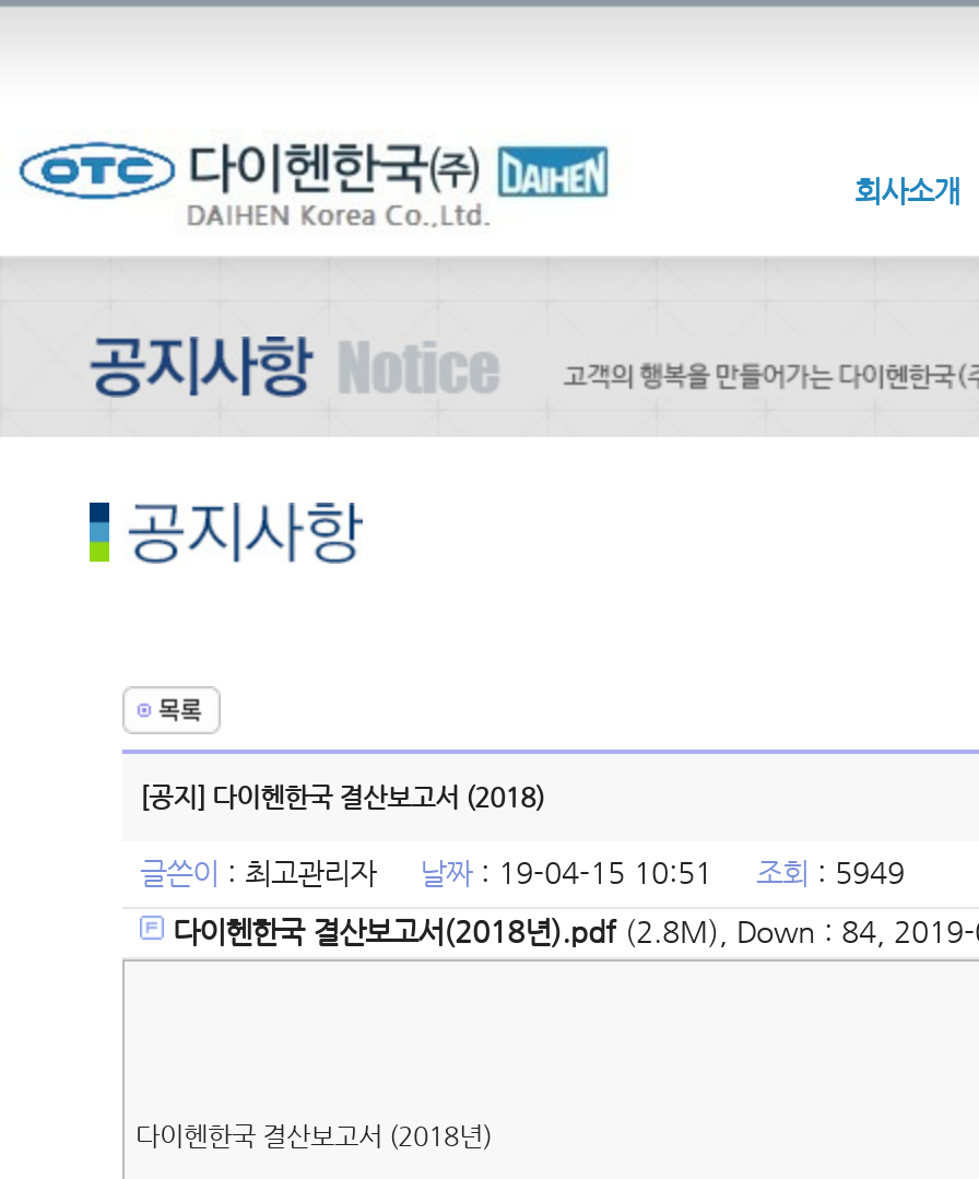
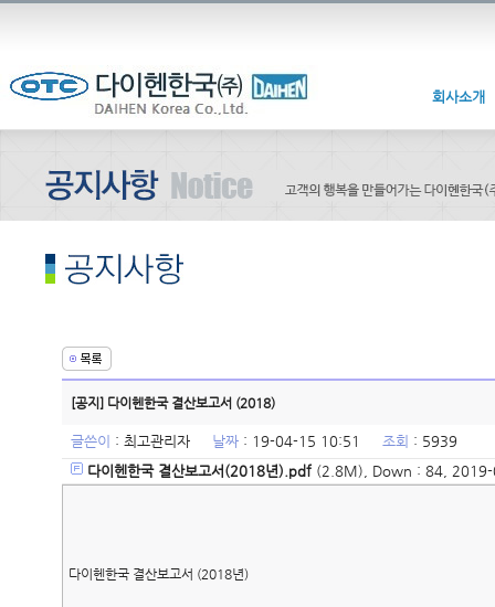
- 글쓴이: 최고관리자 날짜: 19-04-15 10:51 조회: 5949
+ 글쓴이: 최고관리자 날짜: 19-04-15 10:51 조회: 5939
